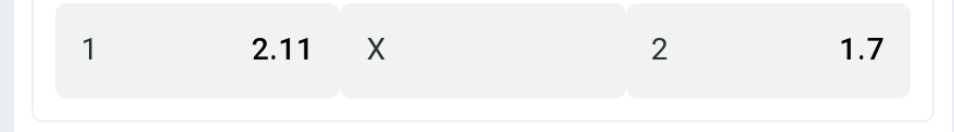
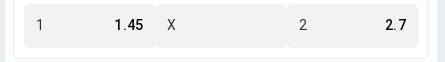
- 2.11 X
+ 1.45 X

- 1.7
+ 2.7
